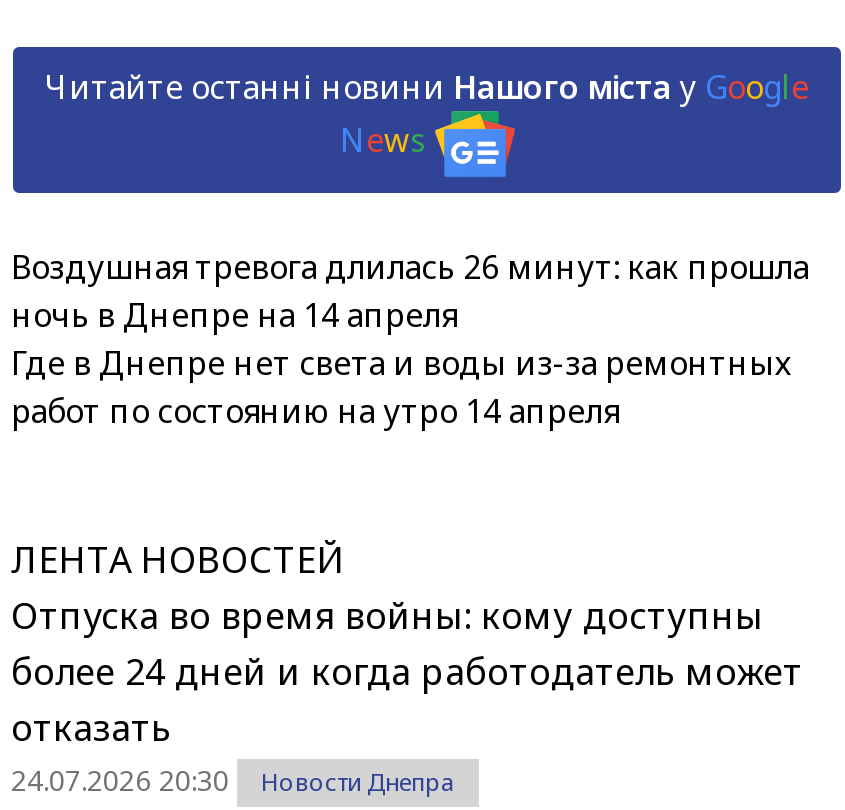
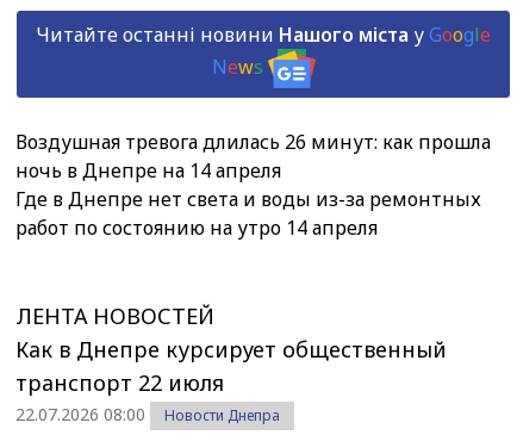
- Отпуска во время войны: кому доступны
- более 24 дней и когда работодатель может
- отказать
- 24.07.2026 20:30
+ Как в Днепре курсирует общественный
+ транспорт 22 июля
+ 22.07.2026 08:00
